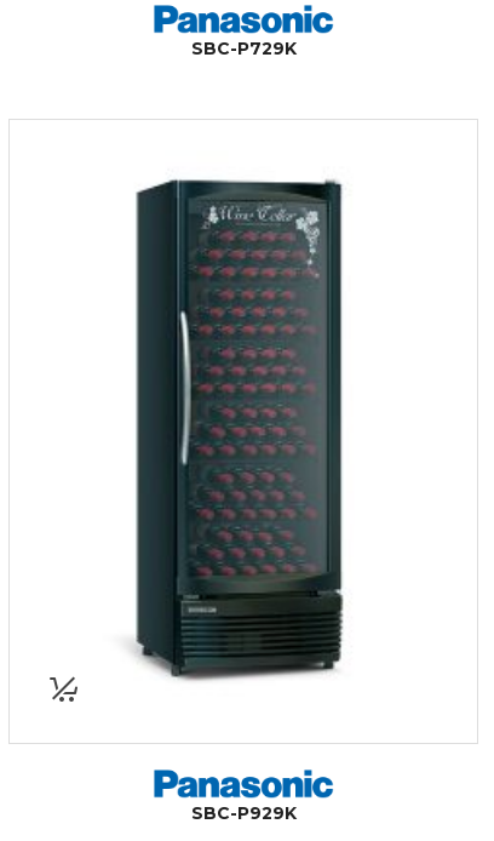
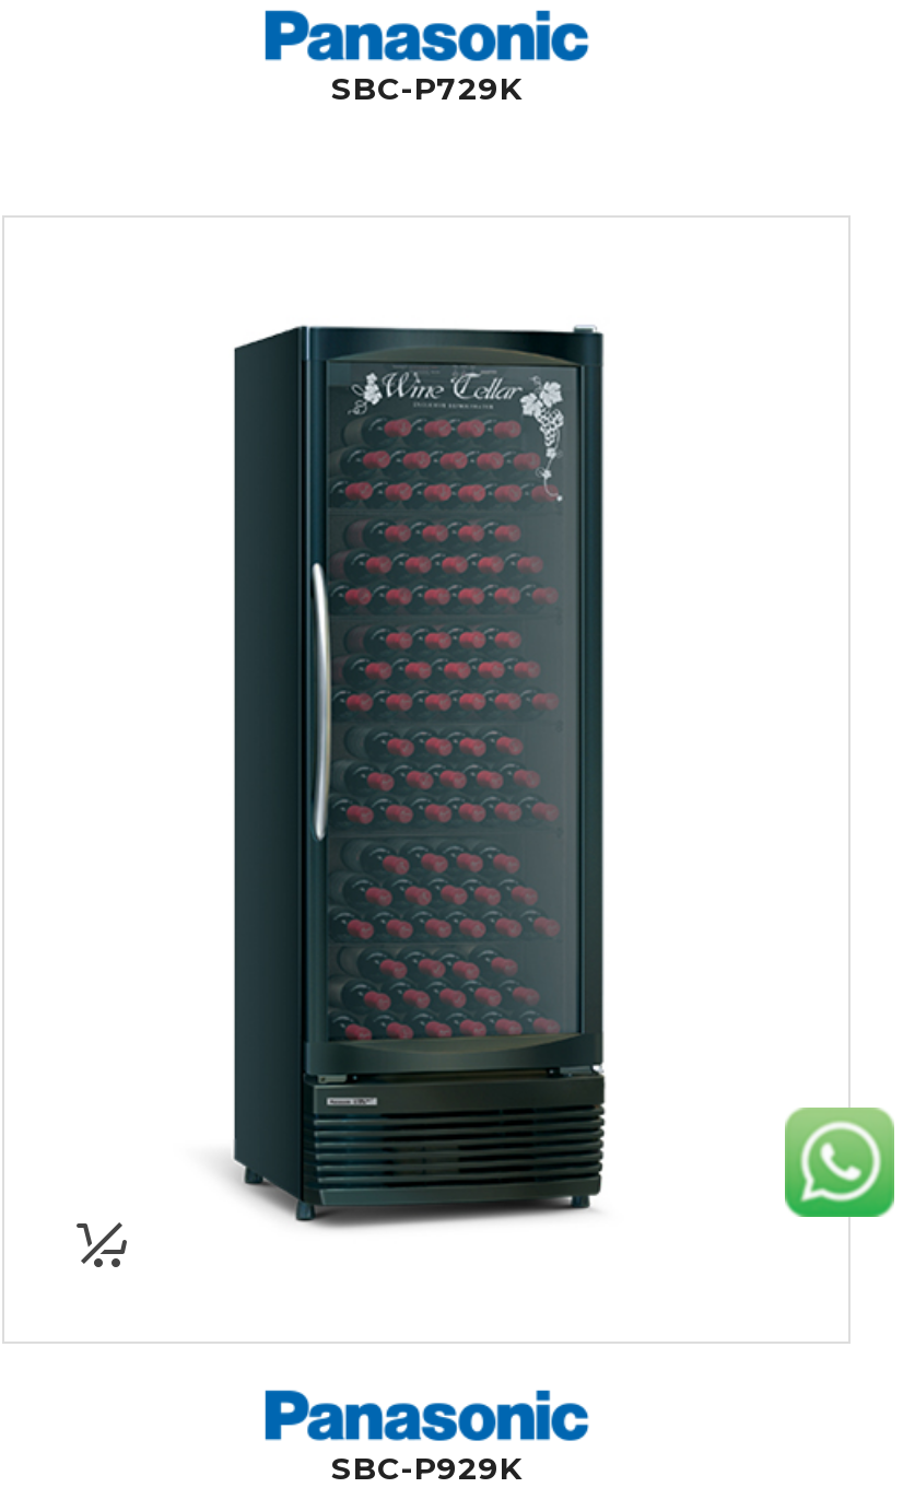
+ [image]
